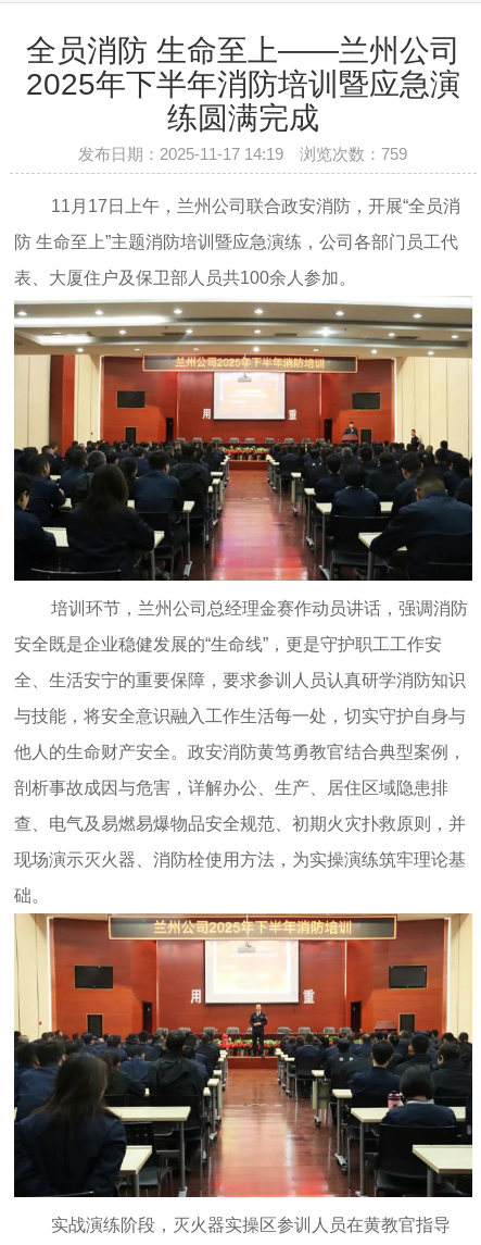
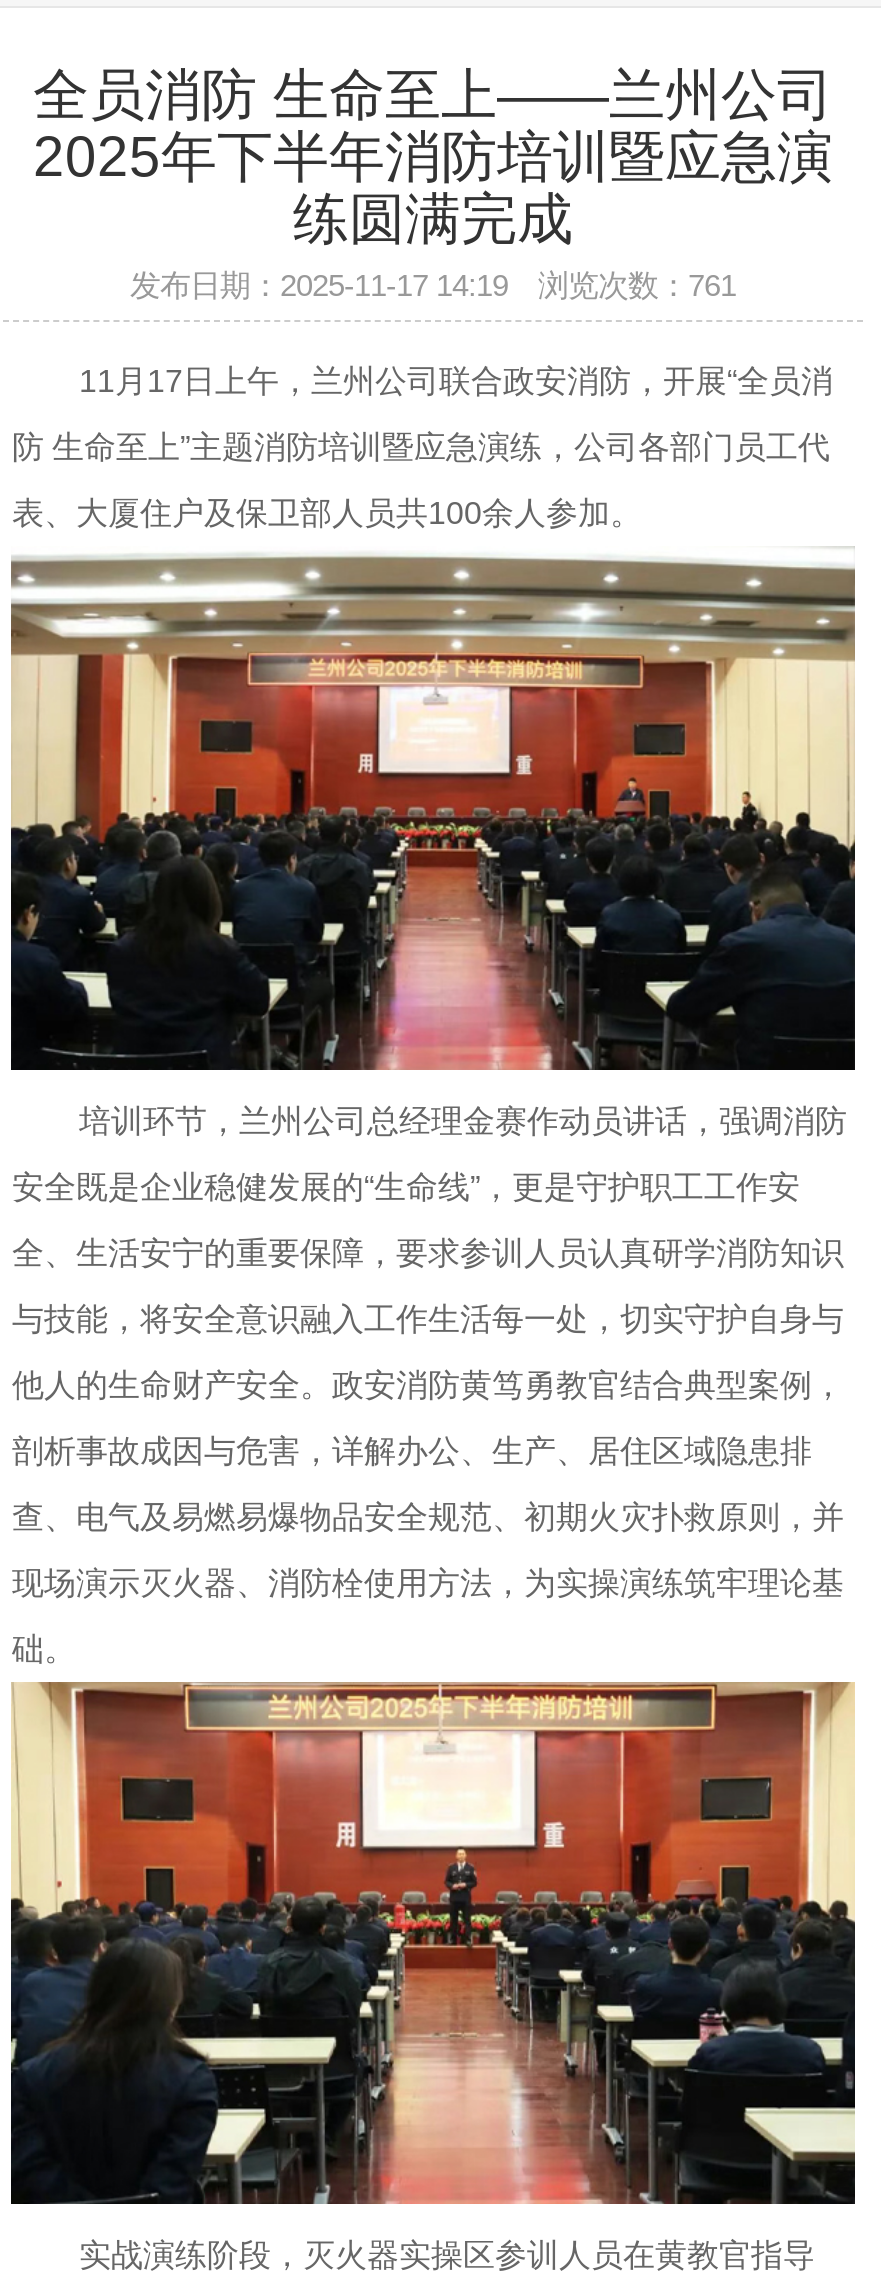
- 发布日期：2025-11-17 14:19 浏览次数：759
+ 发布日期：2025-11-17 14:19 浏览次数：761
